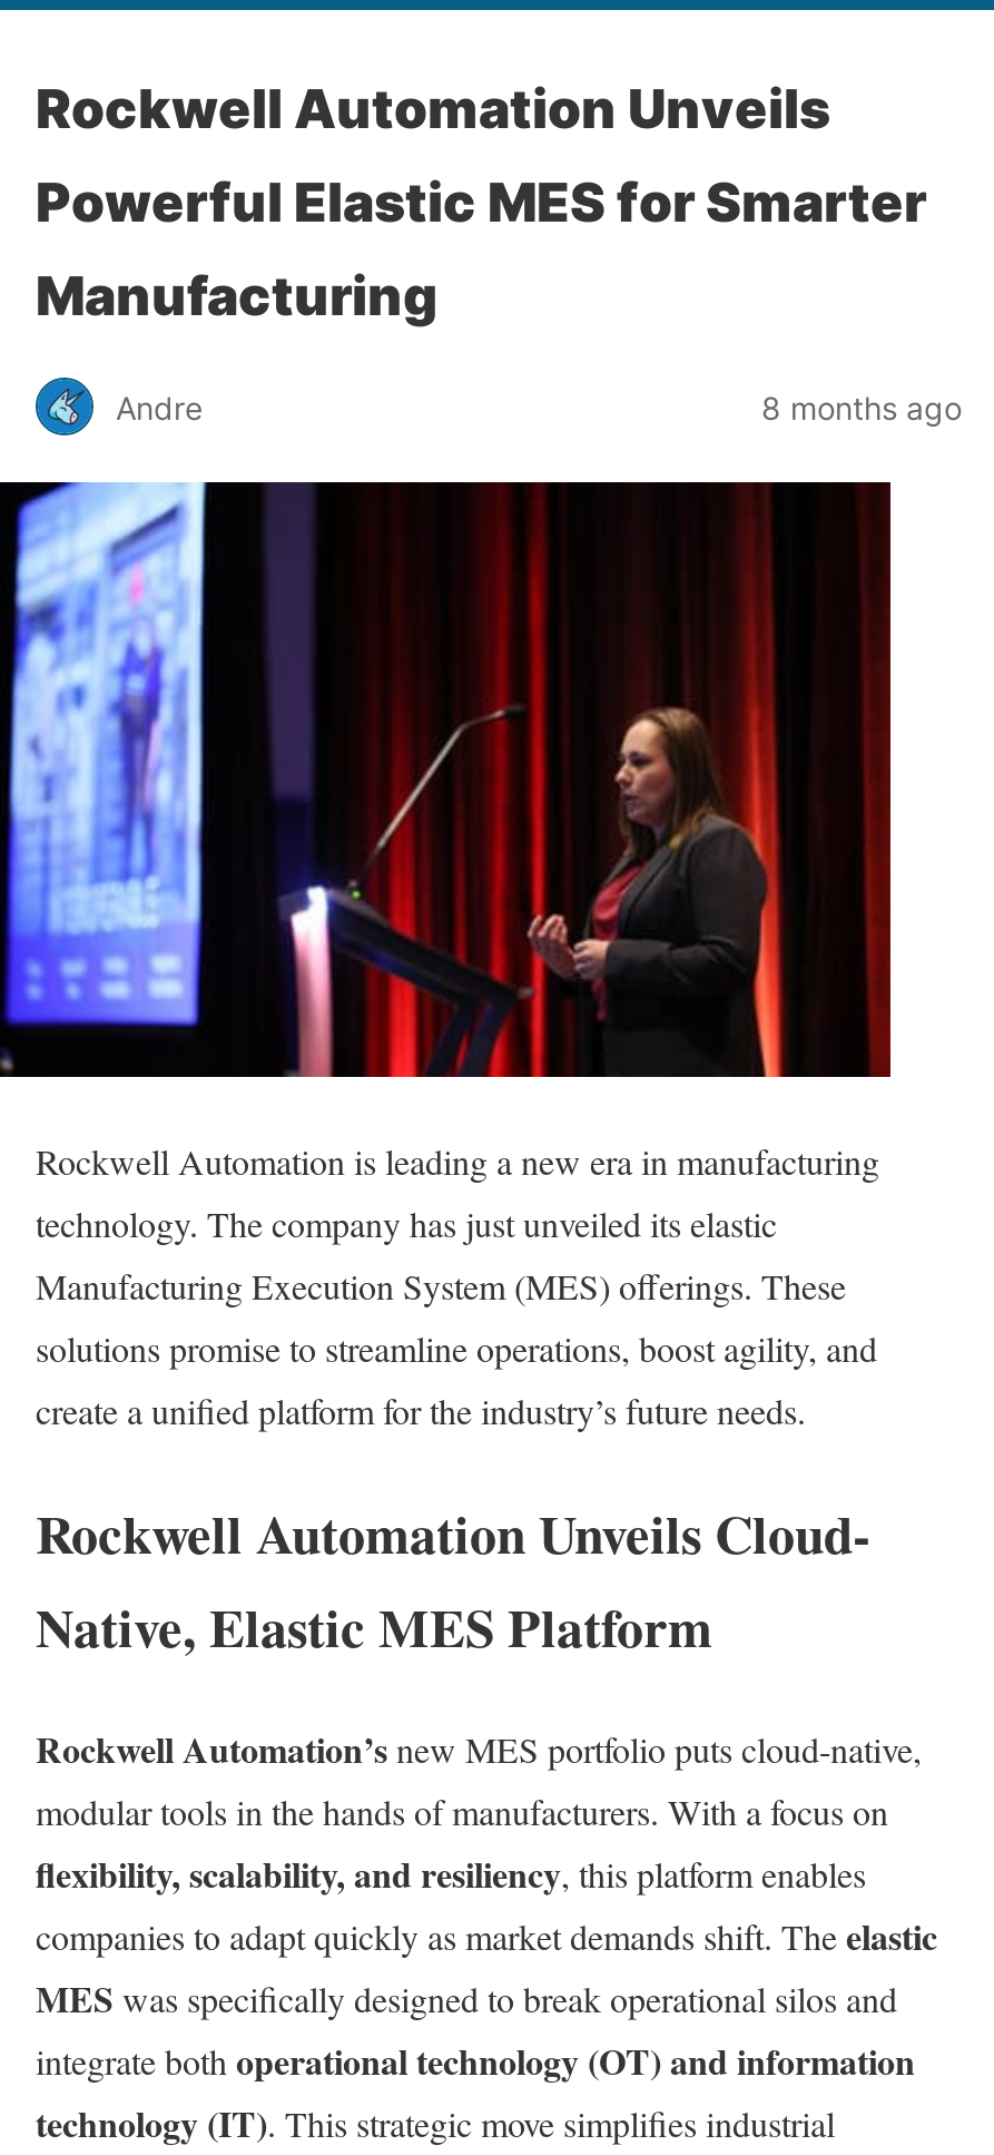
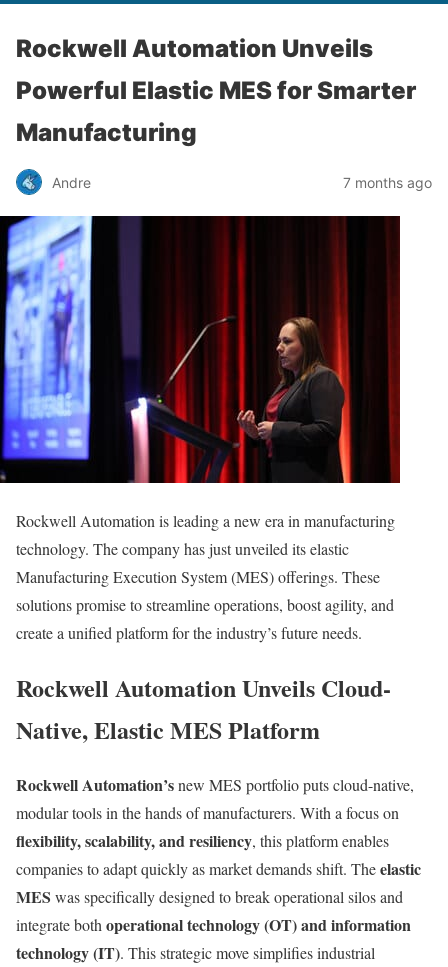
- 8 months ago
+ 7 months ago
